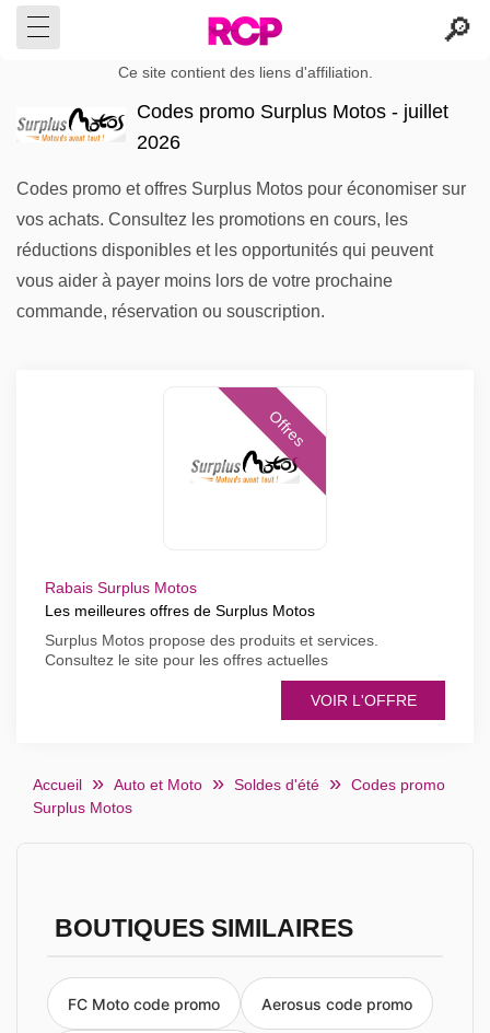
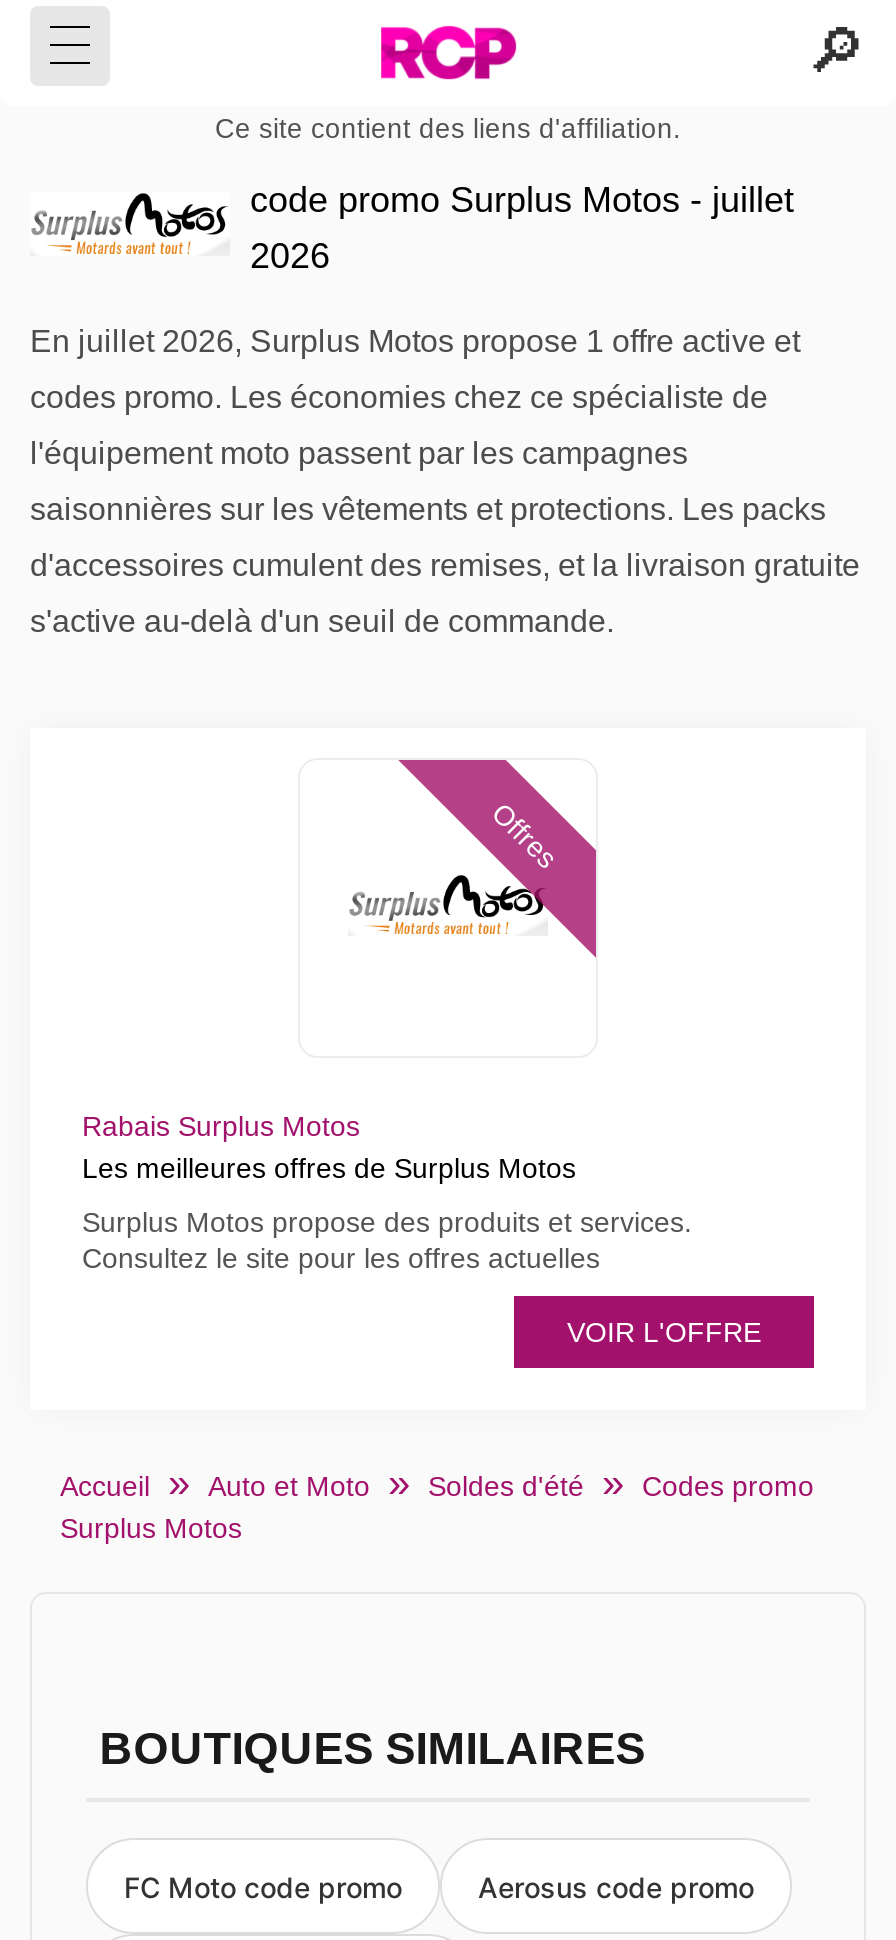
- Codes promo Surplus Motos - juillet
+ code promo Surplus Motos - juillet

- Codes promo et offres Surplus Motos pour économiser sur
- vos achats. Consultez les promotions en cours, les
- réductions disponibles et les opportunités qui peuvent
- vous aider à payer moins lors de votre prochaine
- commande, réservation ou souscription.
+ En juillet 2026, Surplus Motos propose 1 offre active et
+ codes promo. Les économies chez ce spécialiste de
+ l'équipement moto passent par les campagnes
+ saisonnières sur les vêtements et protections. Les packs
+ d'accessoires cumulent des remises, et la livraison gratuite
+ s'active au-delà d'un seuil de commande.
